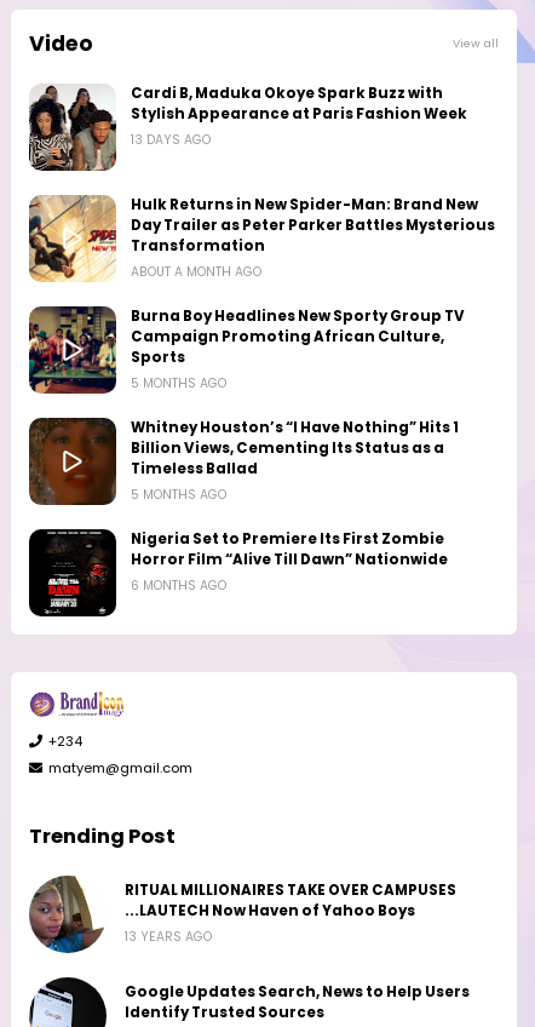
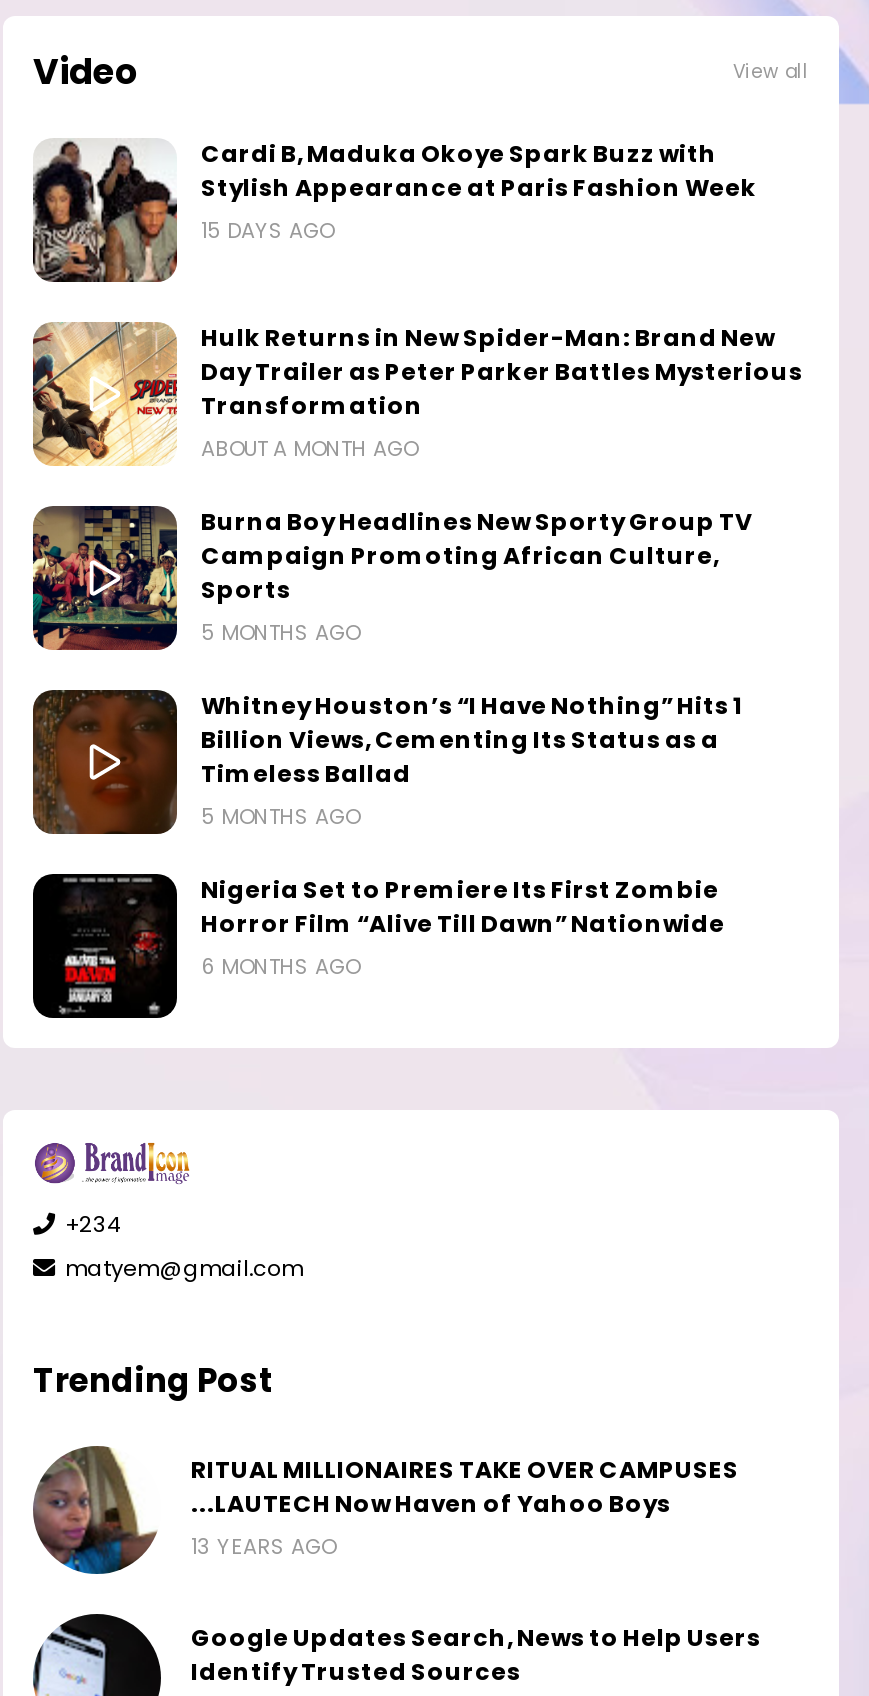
- 13 DAYS AGO
+ 15 DAYS AGO
